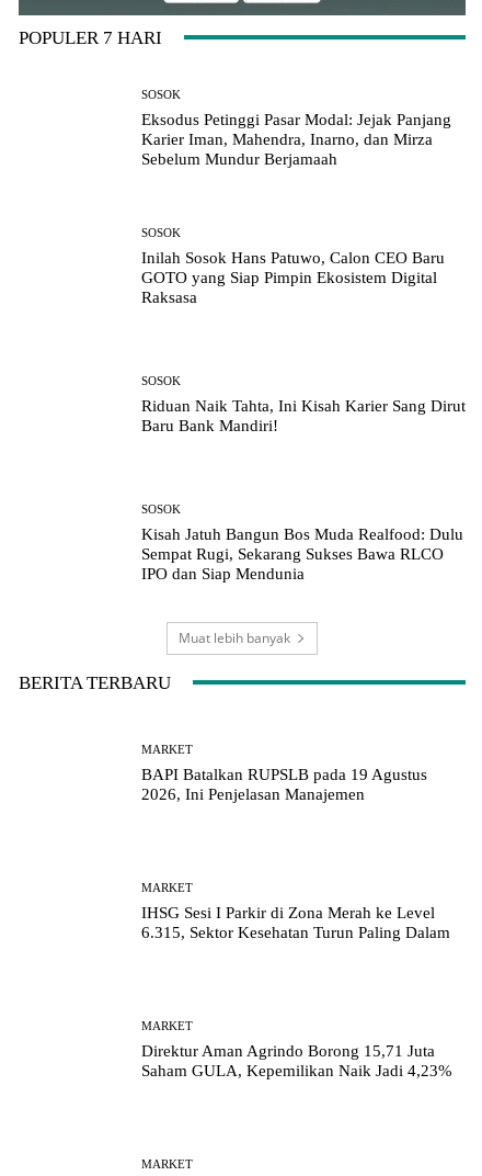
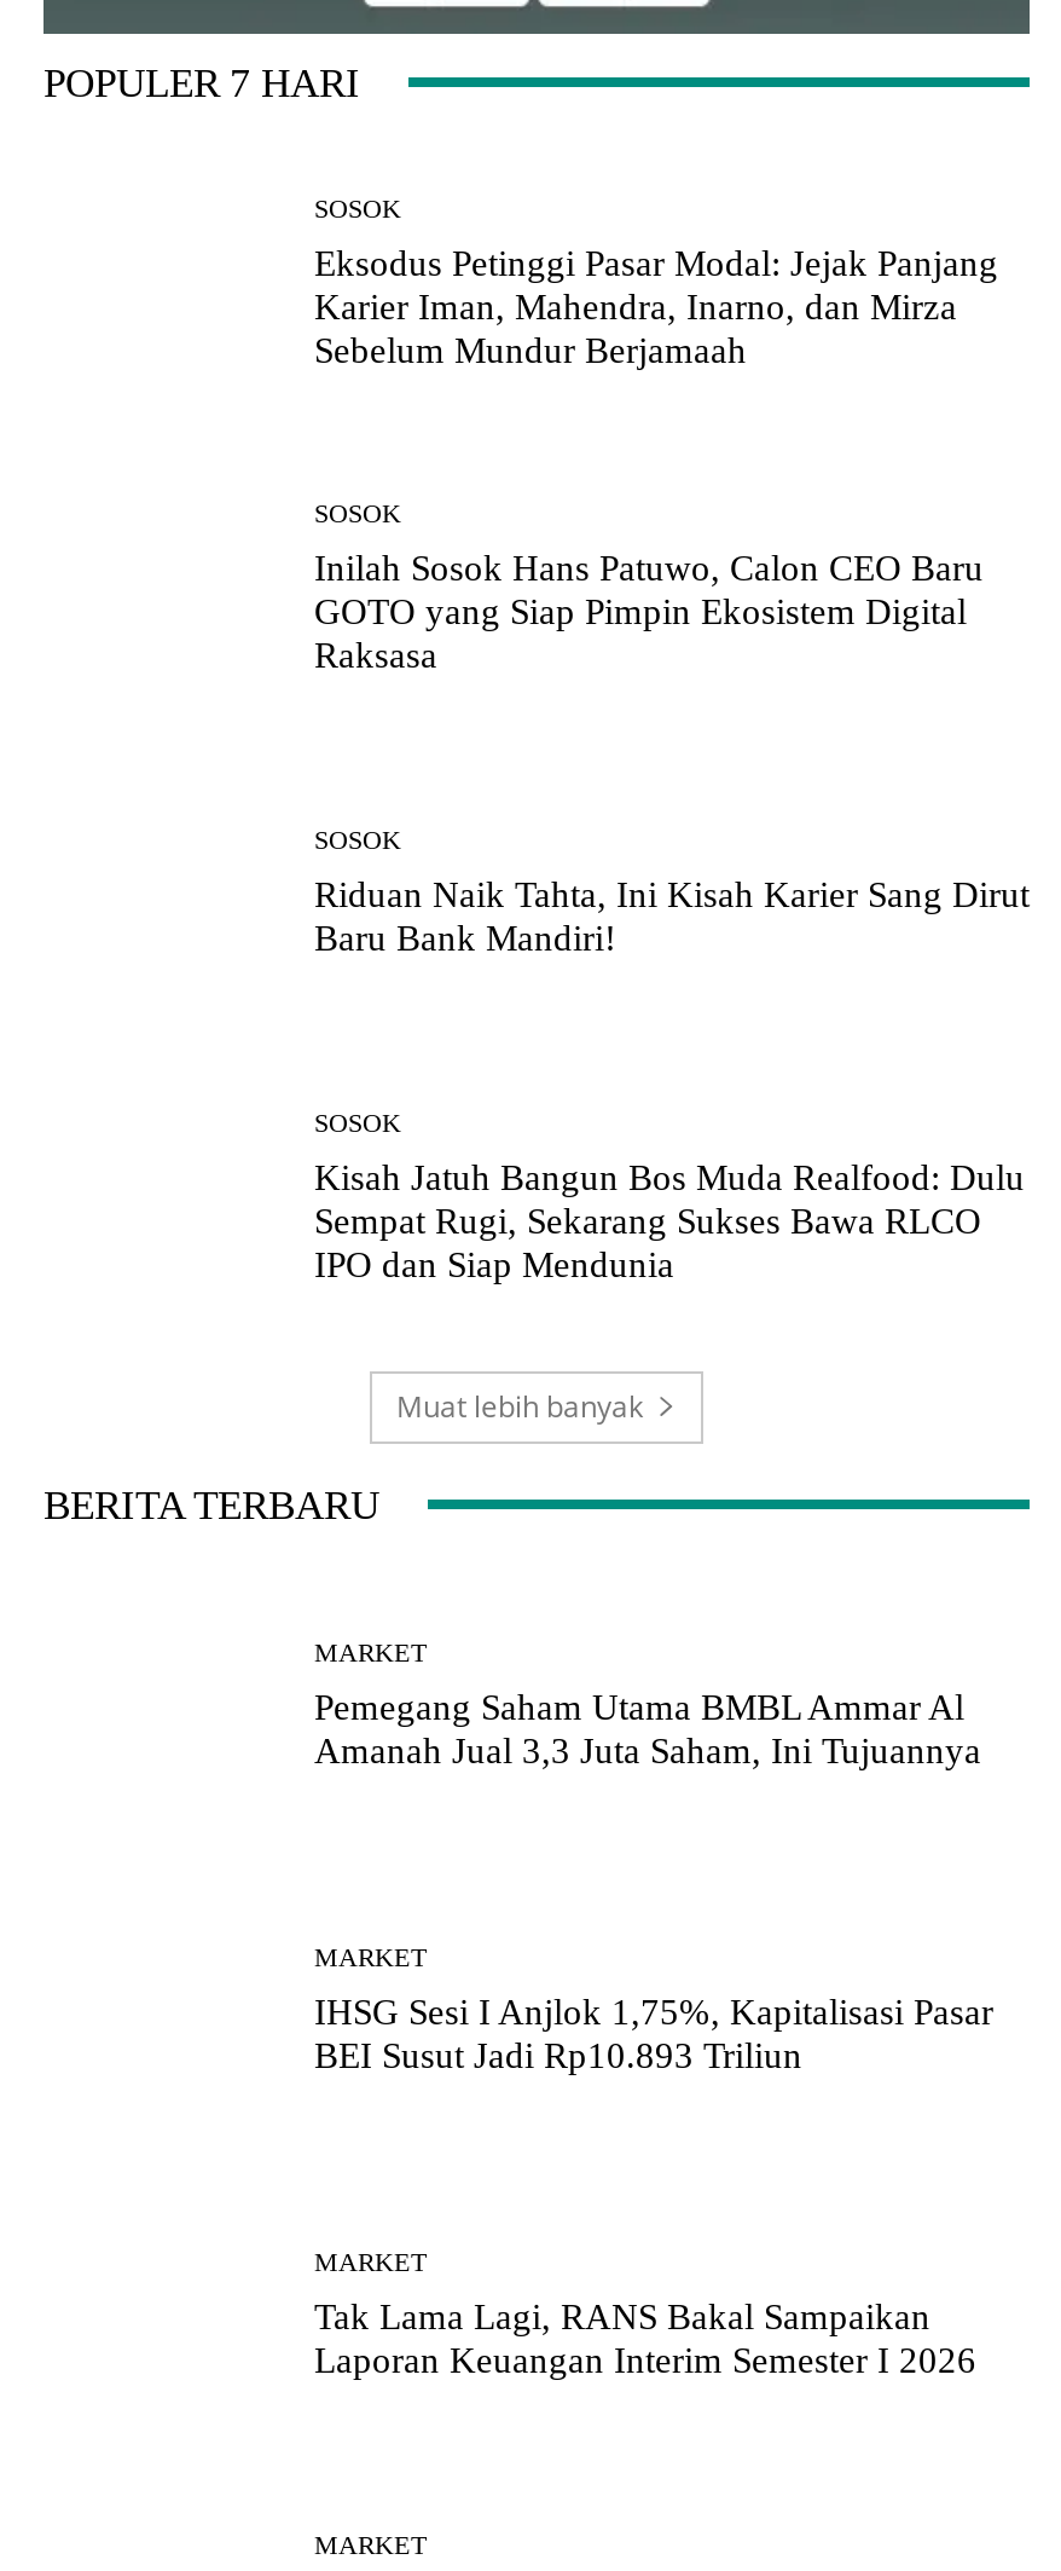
- BAPI Batalkan RUPSLB pada 19 Agustus
- 2026, Ini Penjelasan Manajemen
+ Pemegang Saham Utama BMBL Ammar Al
+ Amanah Jual 3,3 Juta Saham, Ini Tujuannya

- IHSG Sesi I Parkir di Zona Merah ke Level
- 6.315, Sektor Kesehatan Turun Paling Dalam
+ IHSG Sesi I Anjlok 1,75%, Kapitalisasi Pasar
+ BEI Susut Jadi Rp10.893 Triliun

- Direktur Aman Agrindo Borong 15,71 Juta
- Saham GULA, Kepemilikan Naik Jadi 4,23%
+ Tak Lama Lagi, RANS Bakal Sampaikan
+ Laporan Keuangan Interim Semester I 2026
